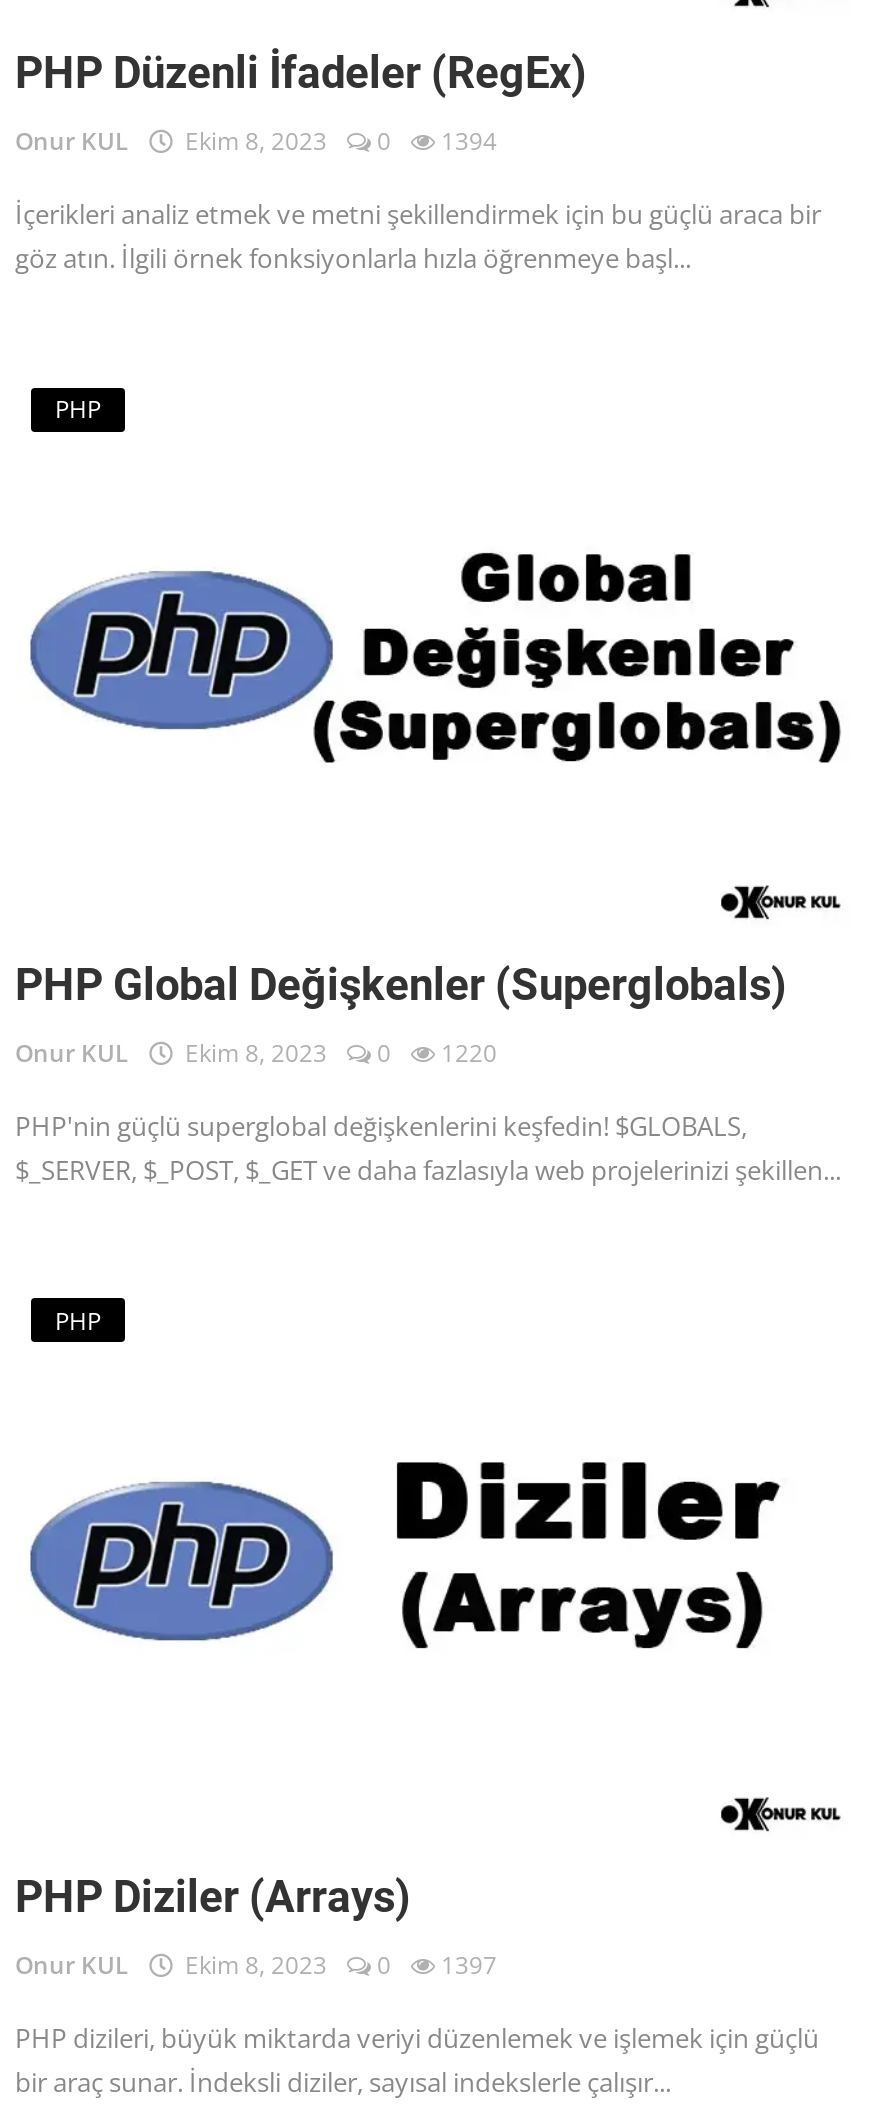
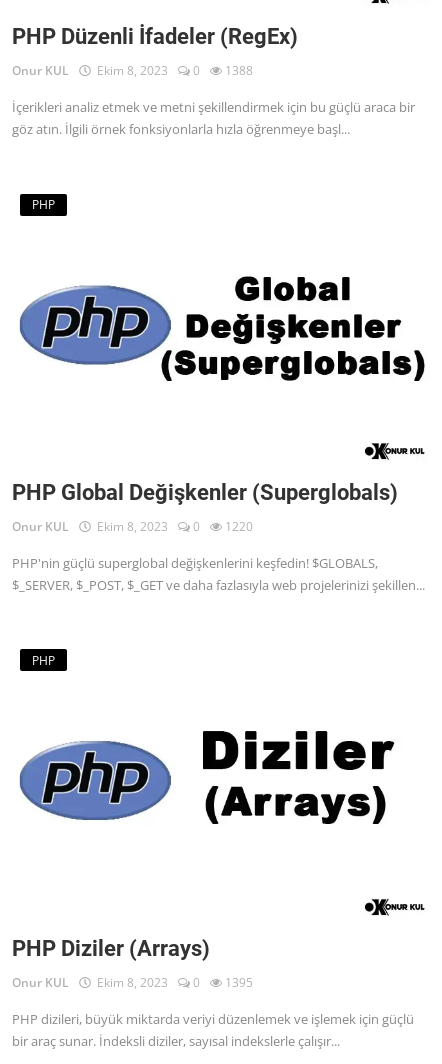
- Onur KUL Ekim 8, 2023 0 1394
+ Onur KUL Ekim 8, 2023 0 1388

- Onur KUL Ekim 8, 2023 0 1397
+ Onur KUL Ekim 8, 2023 0 1395
